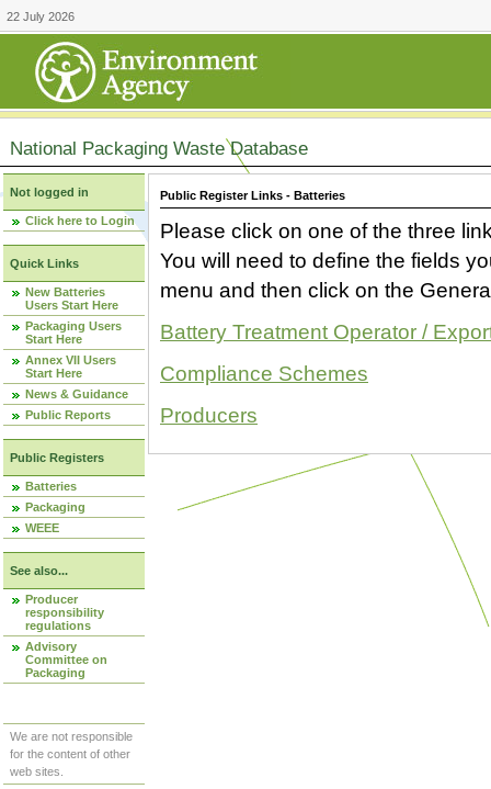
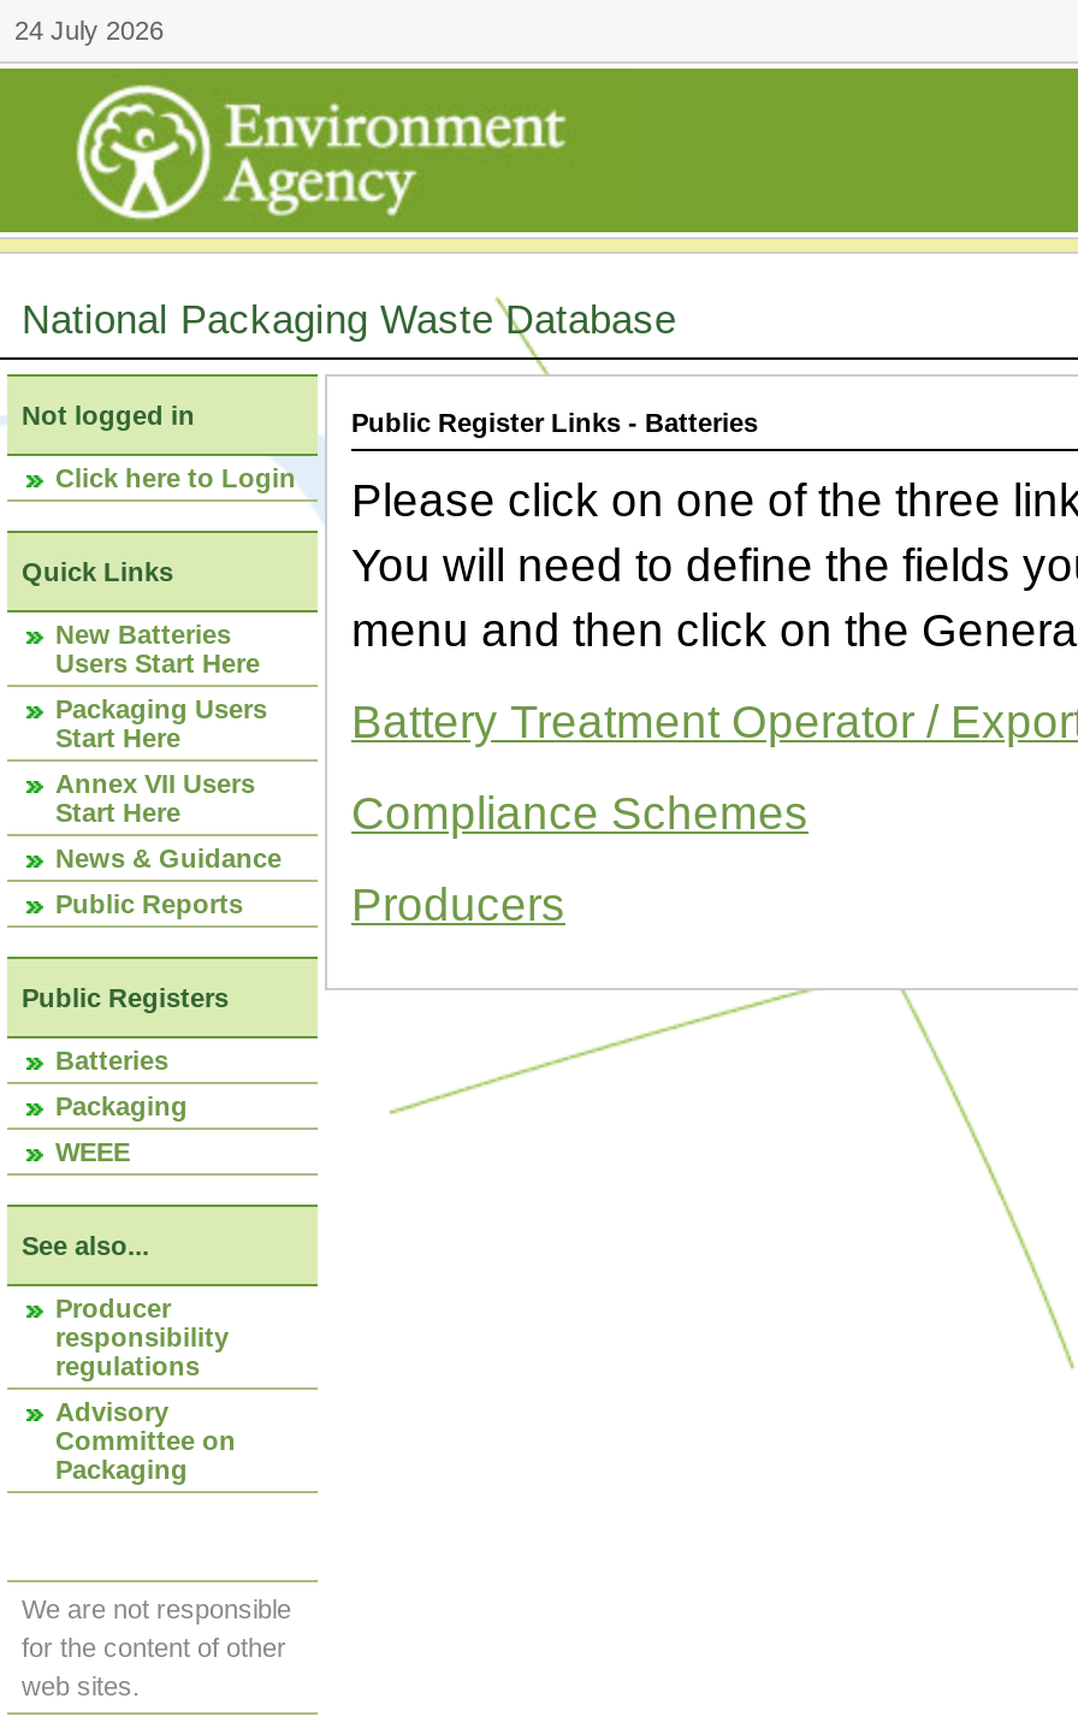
- 22 July 2026
+ 24 July 2026
